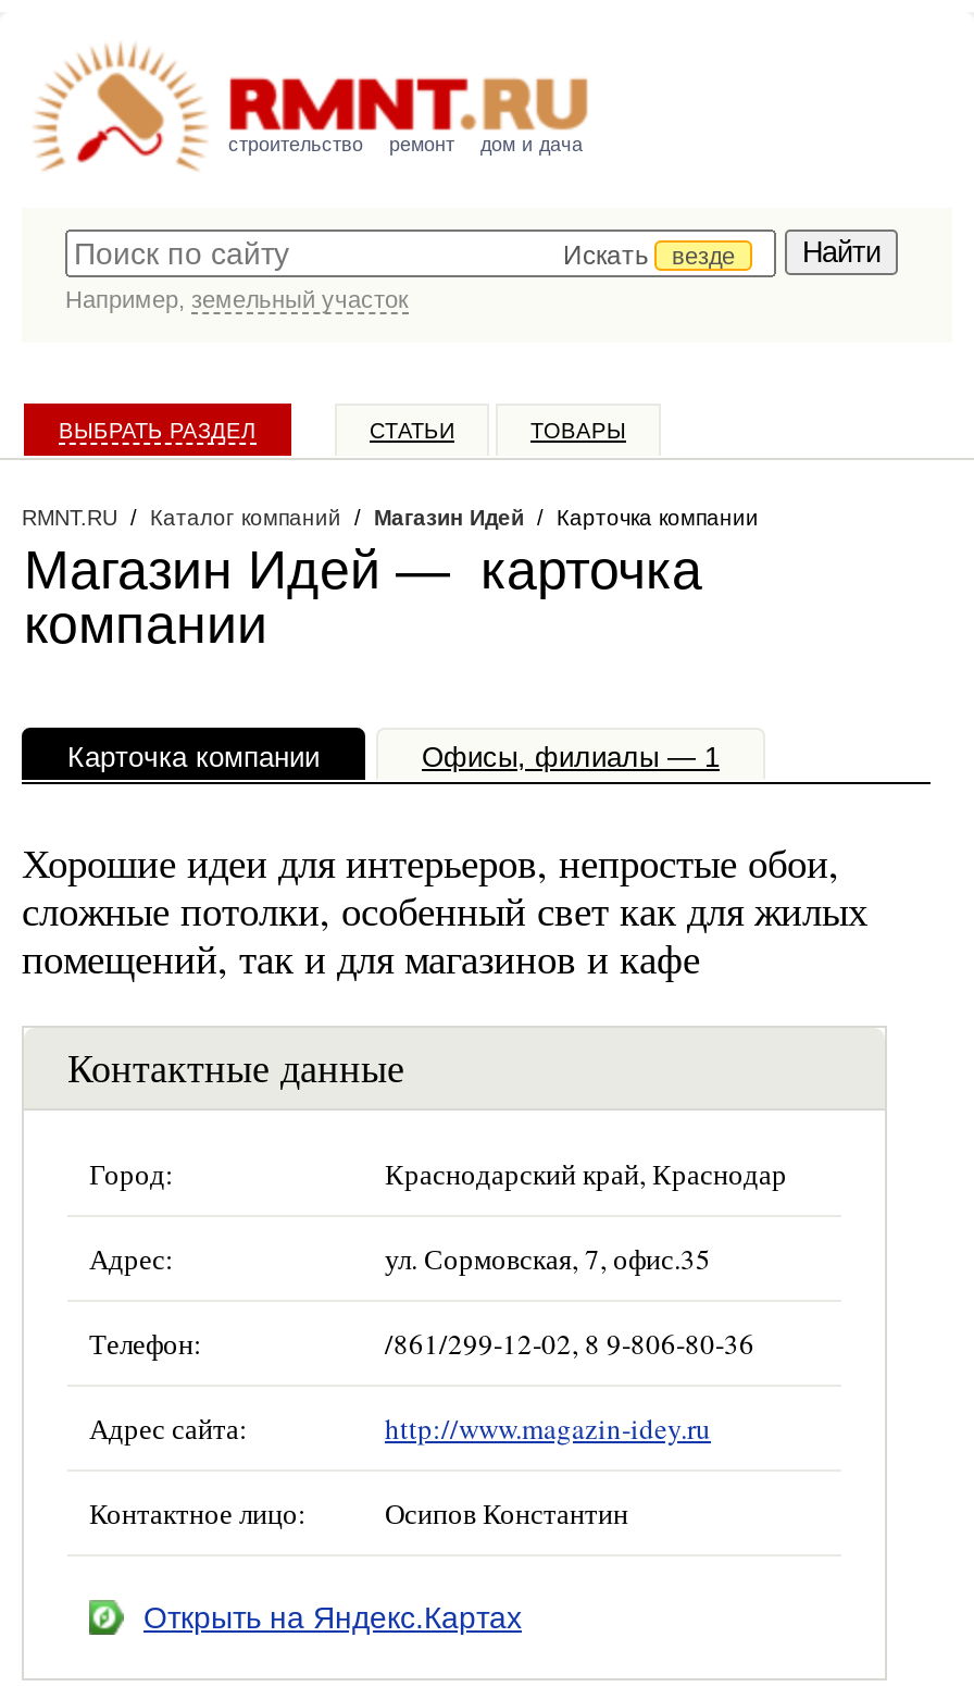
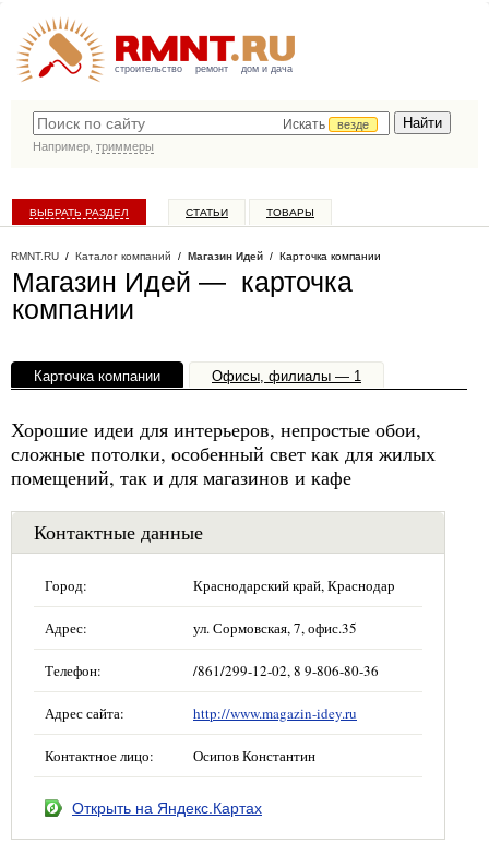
- Например, земельный участок
+ Например, триммеры
